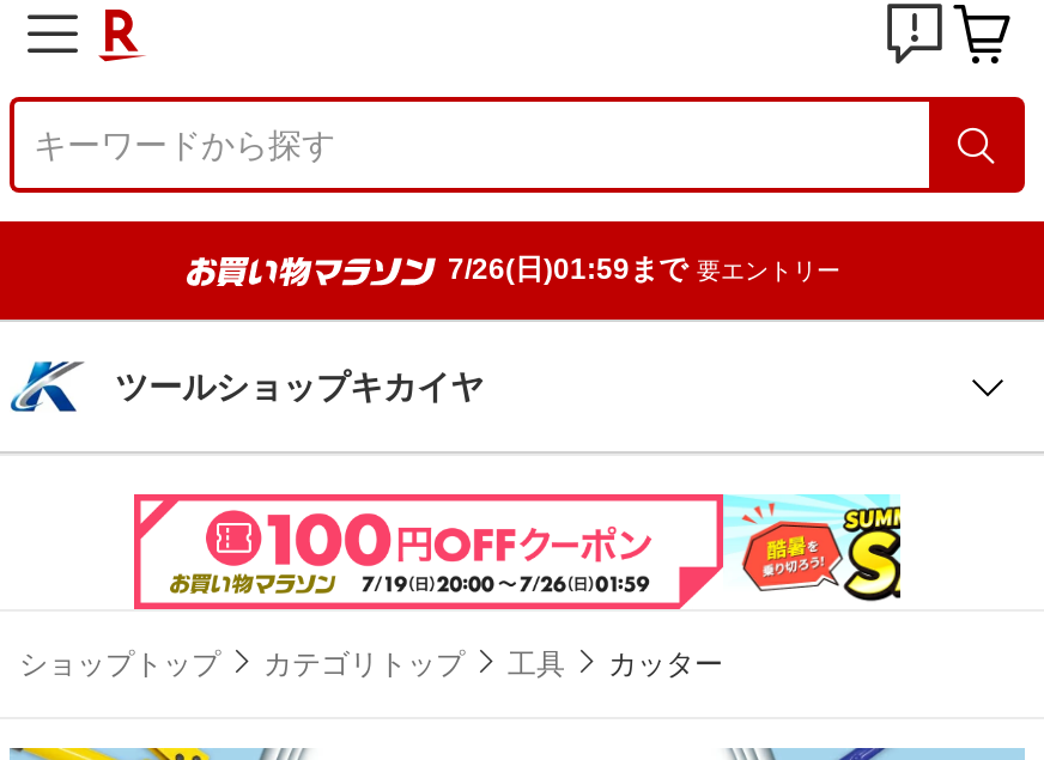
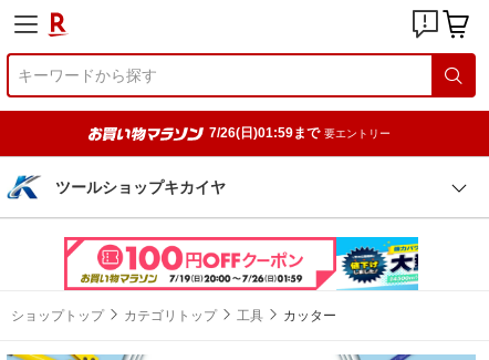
- [image]
+ [image]
